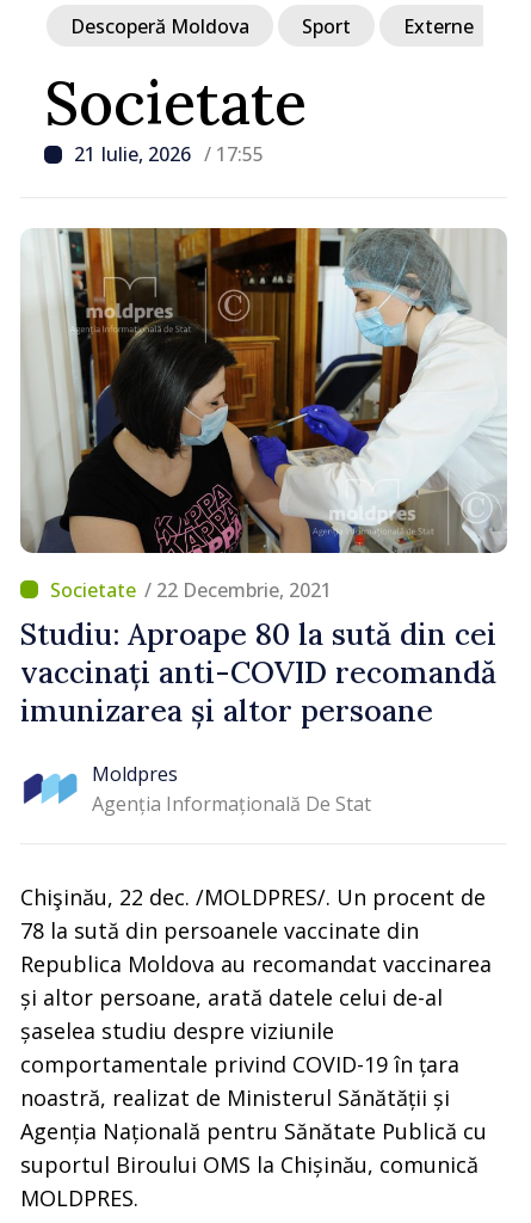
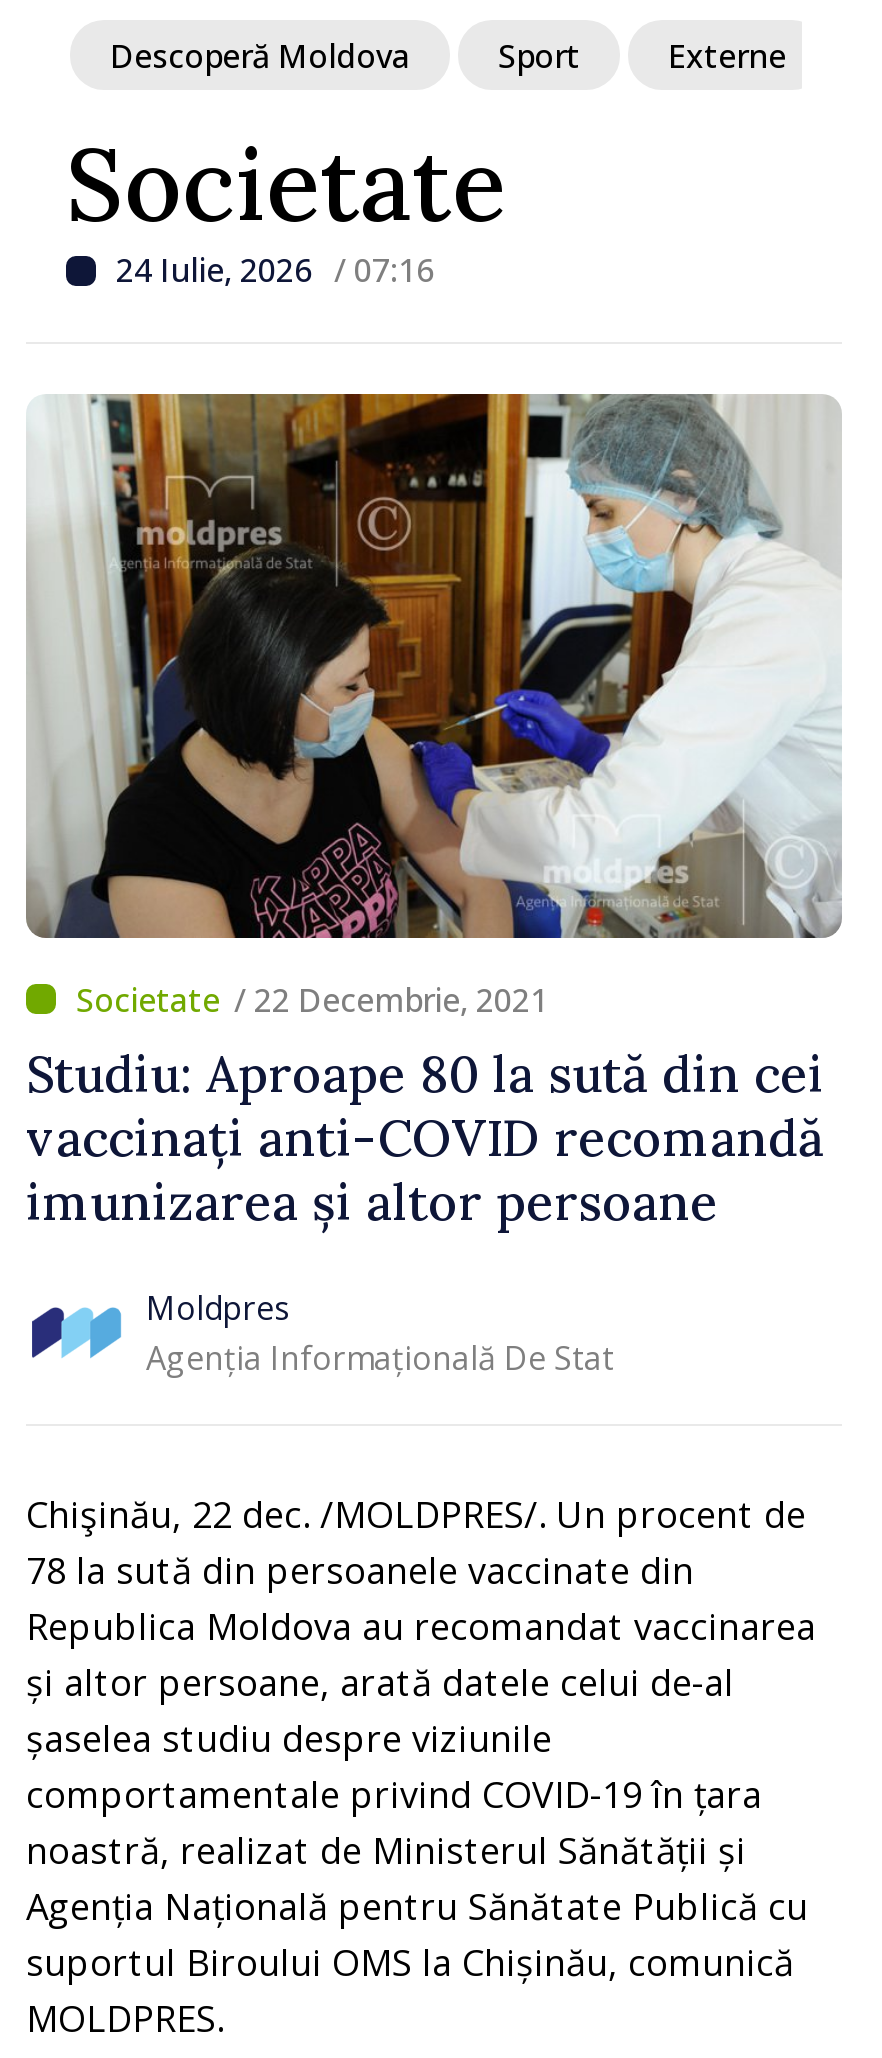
- 21 Iulie, 2026 / 17:55
+ 24 Iulie, 2026 / 07:16
